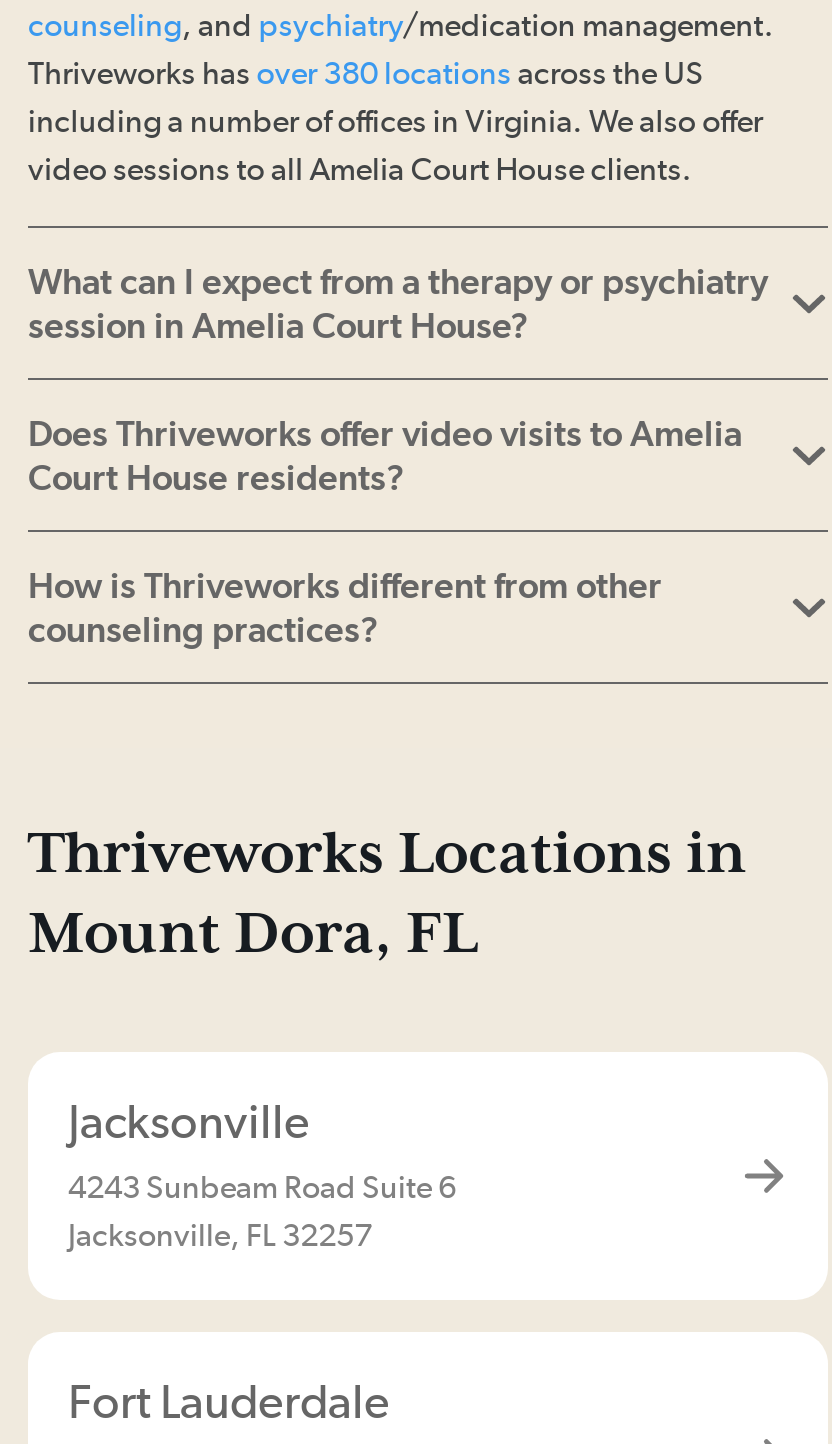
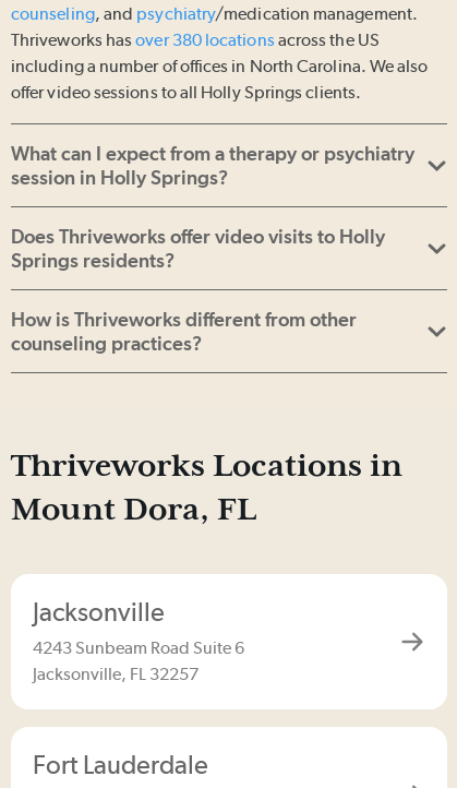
- including a number of offices in Virginia. We also offer
+ including a number of offices in North Carolina. We also

- video sessions to all Amelia Court House clients.
+ offer video sessions to all Holly Springs clients.

- session in Amelia Court House?
+ session in Holly Springs?

- Does Thriveworks offer video visits to Amelia
- Court House residents?
+ Does Thriveworks offer video visits to Holly
+ Springs residents?
